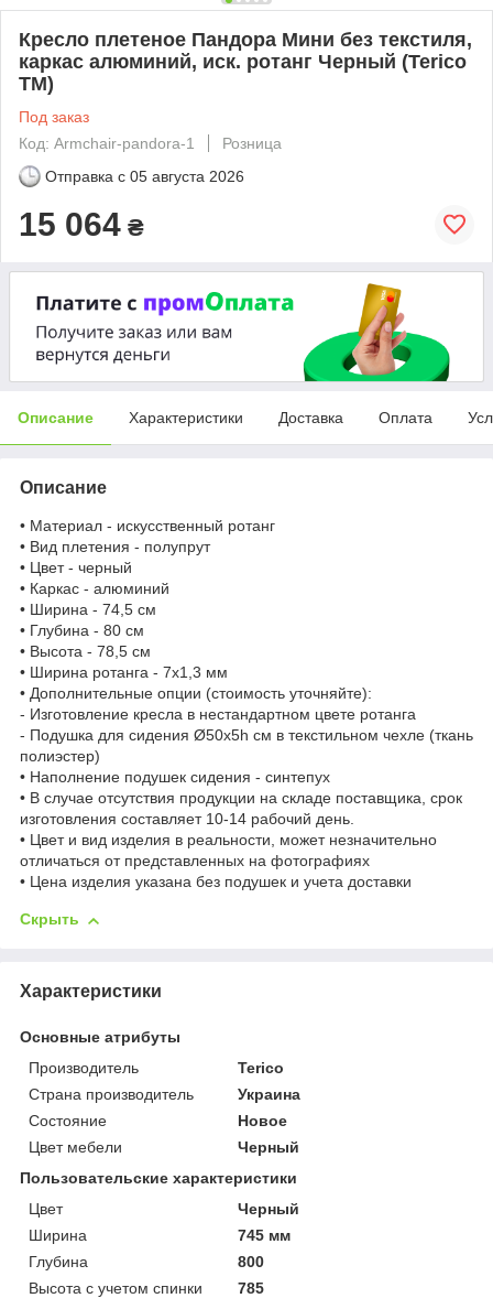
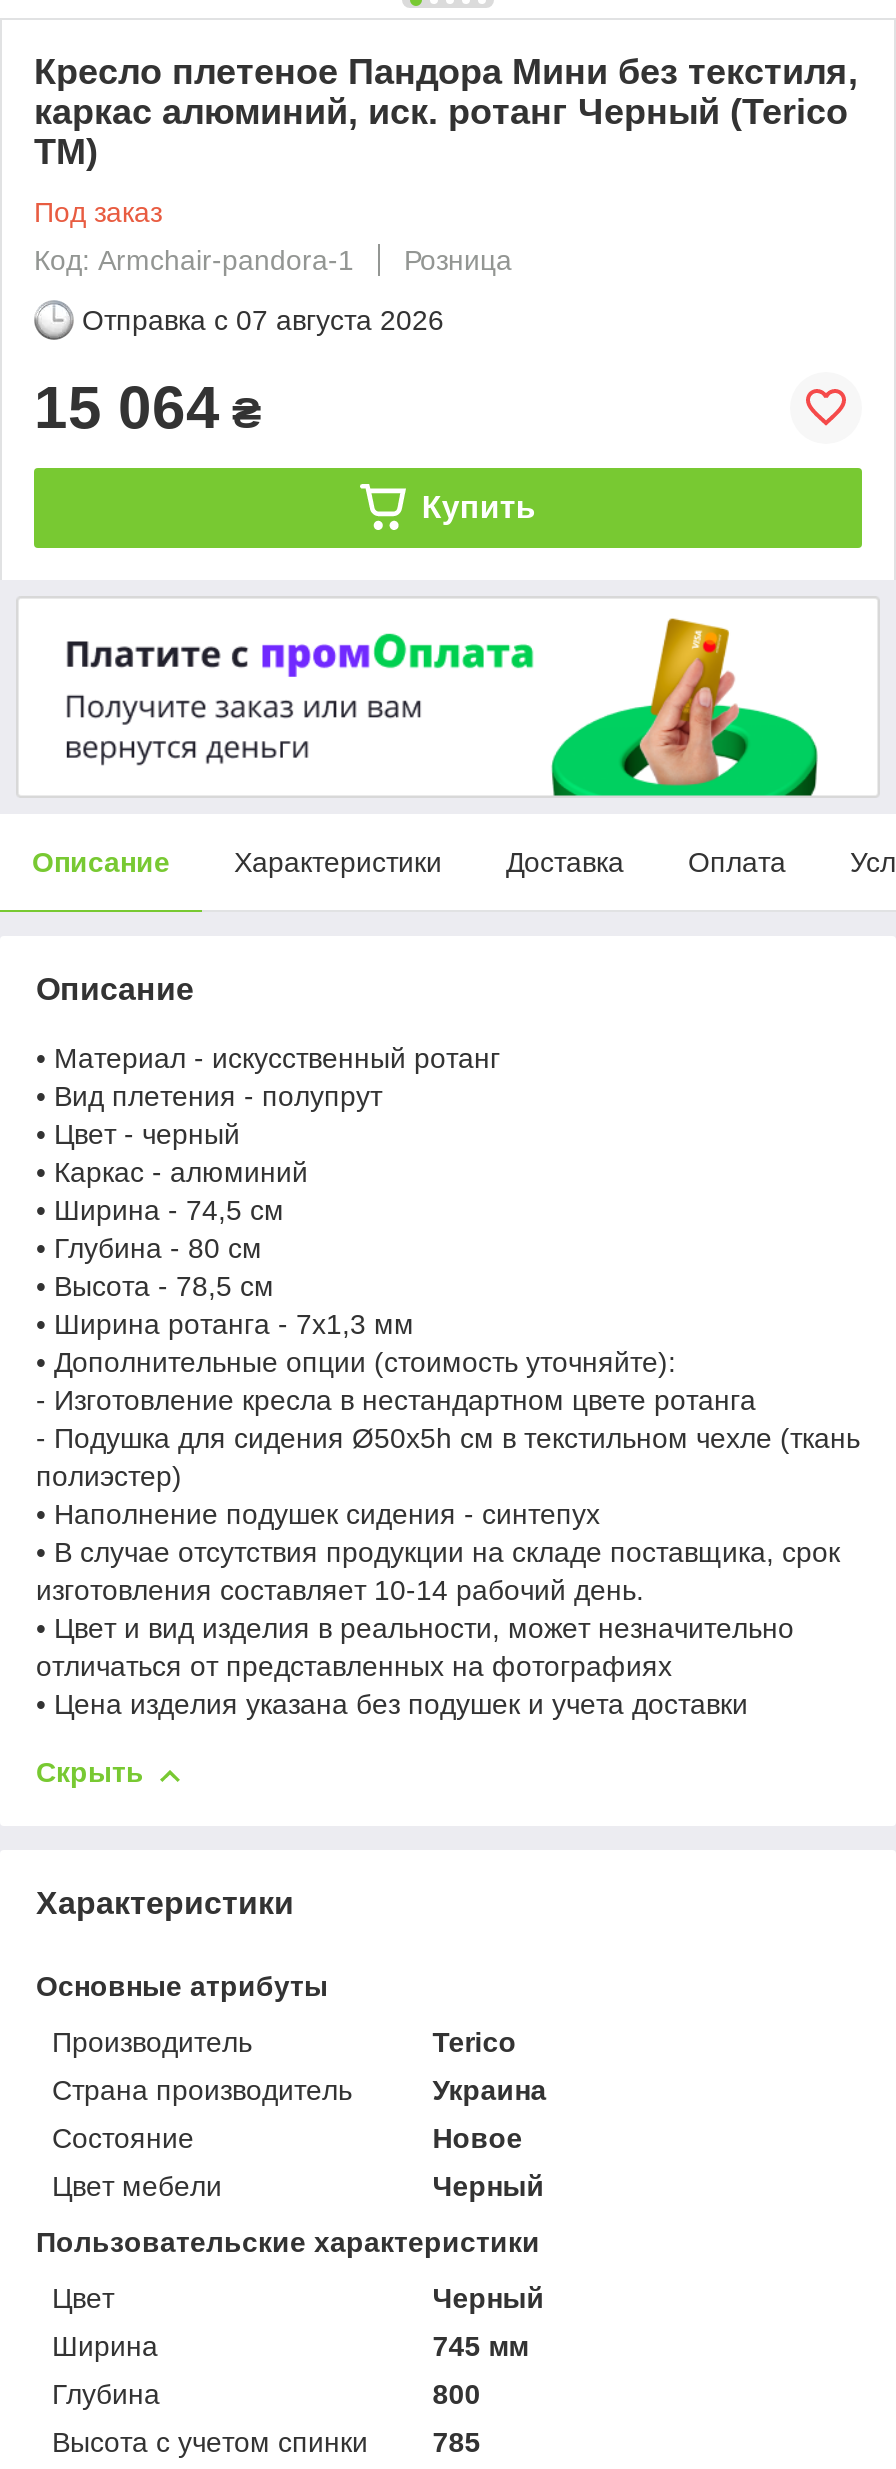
- Отправка с 05 августа 2026
+ Отправка с 07 августа 2026

+ Купить
